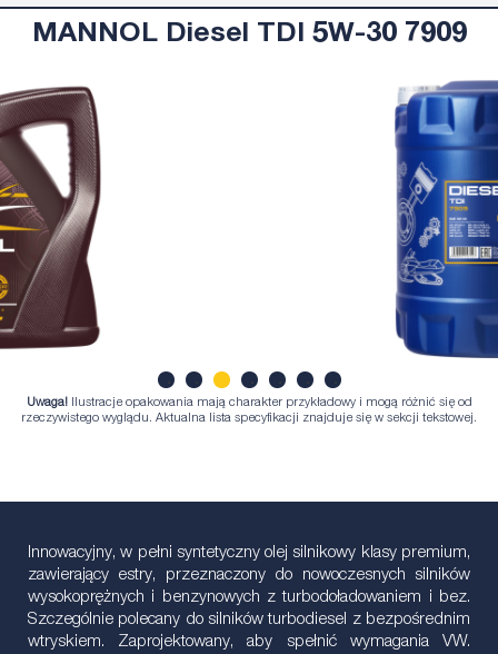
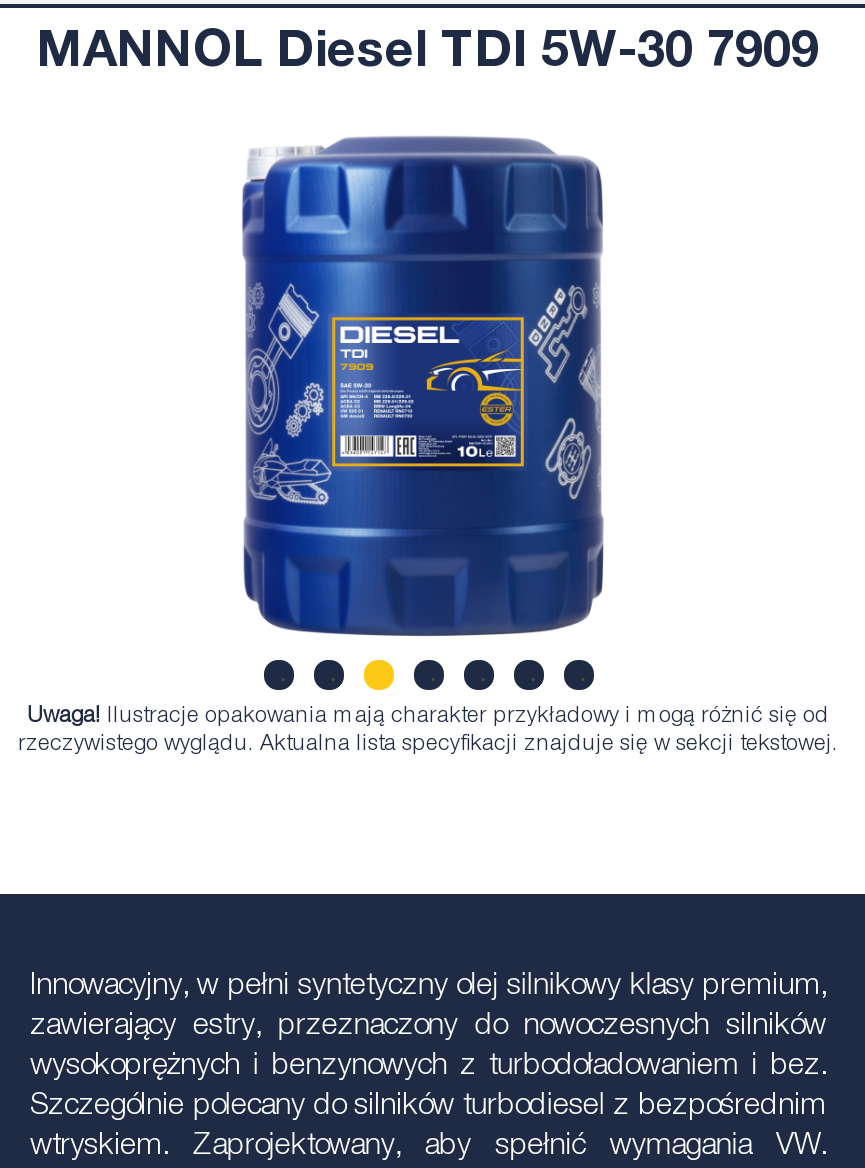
+ [image]

- [image]

- [image]
